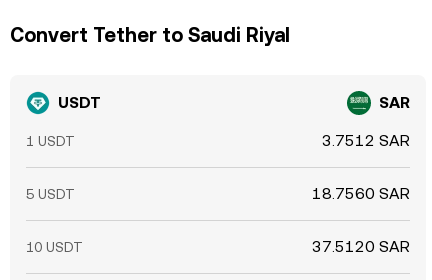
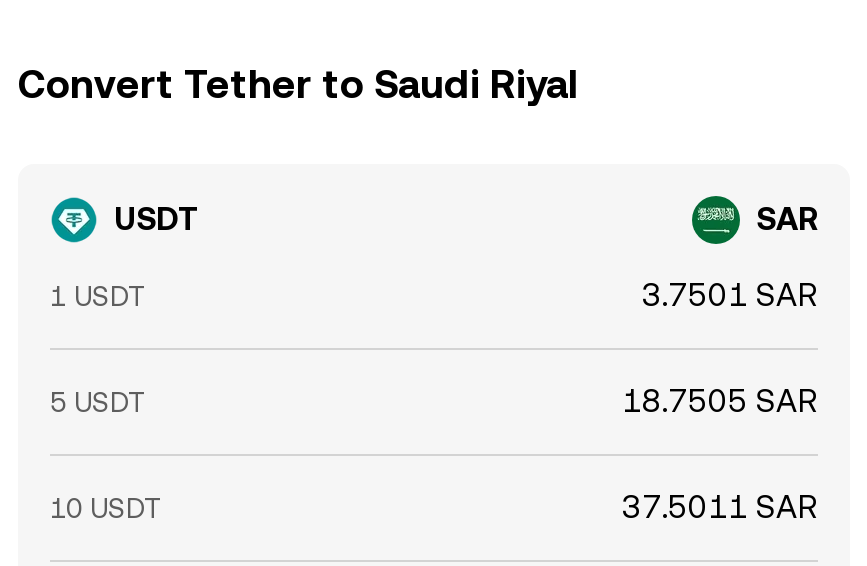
- 3.7512 SAR
+ 3.7501 SAR

- 18.7560 SAR
+ 18.7505 SAR

- 37.5120 SAR
+ 37.5011 SAR
